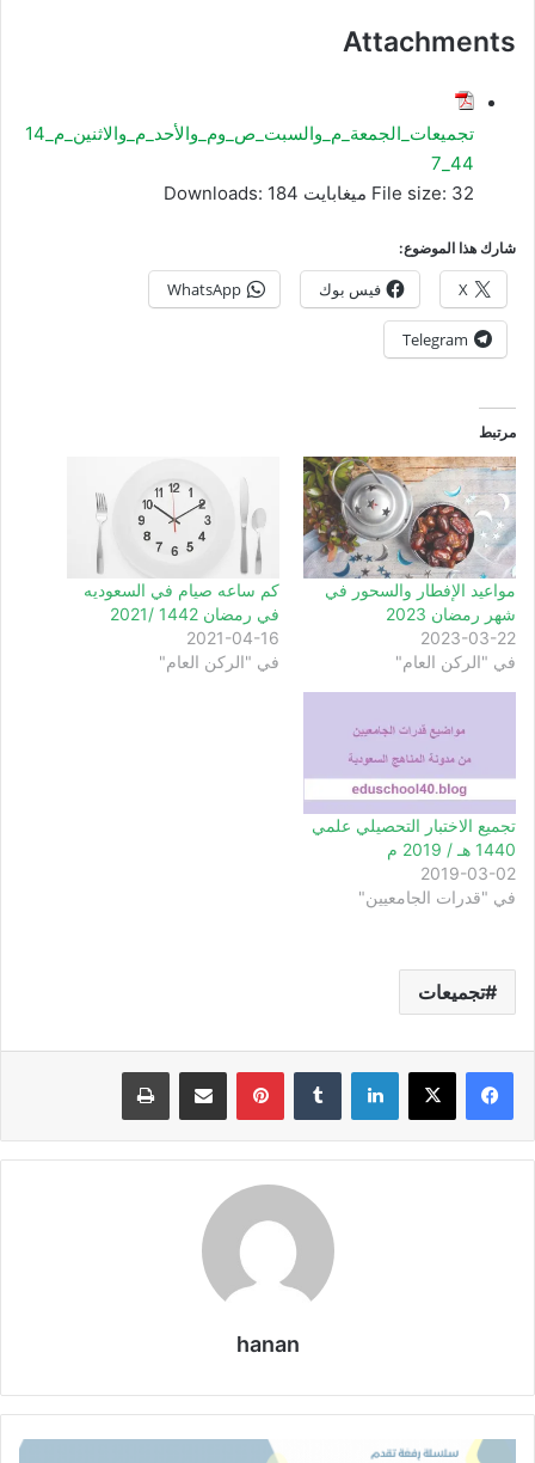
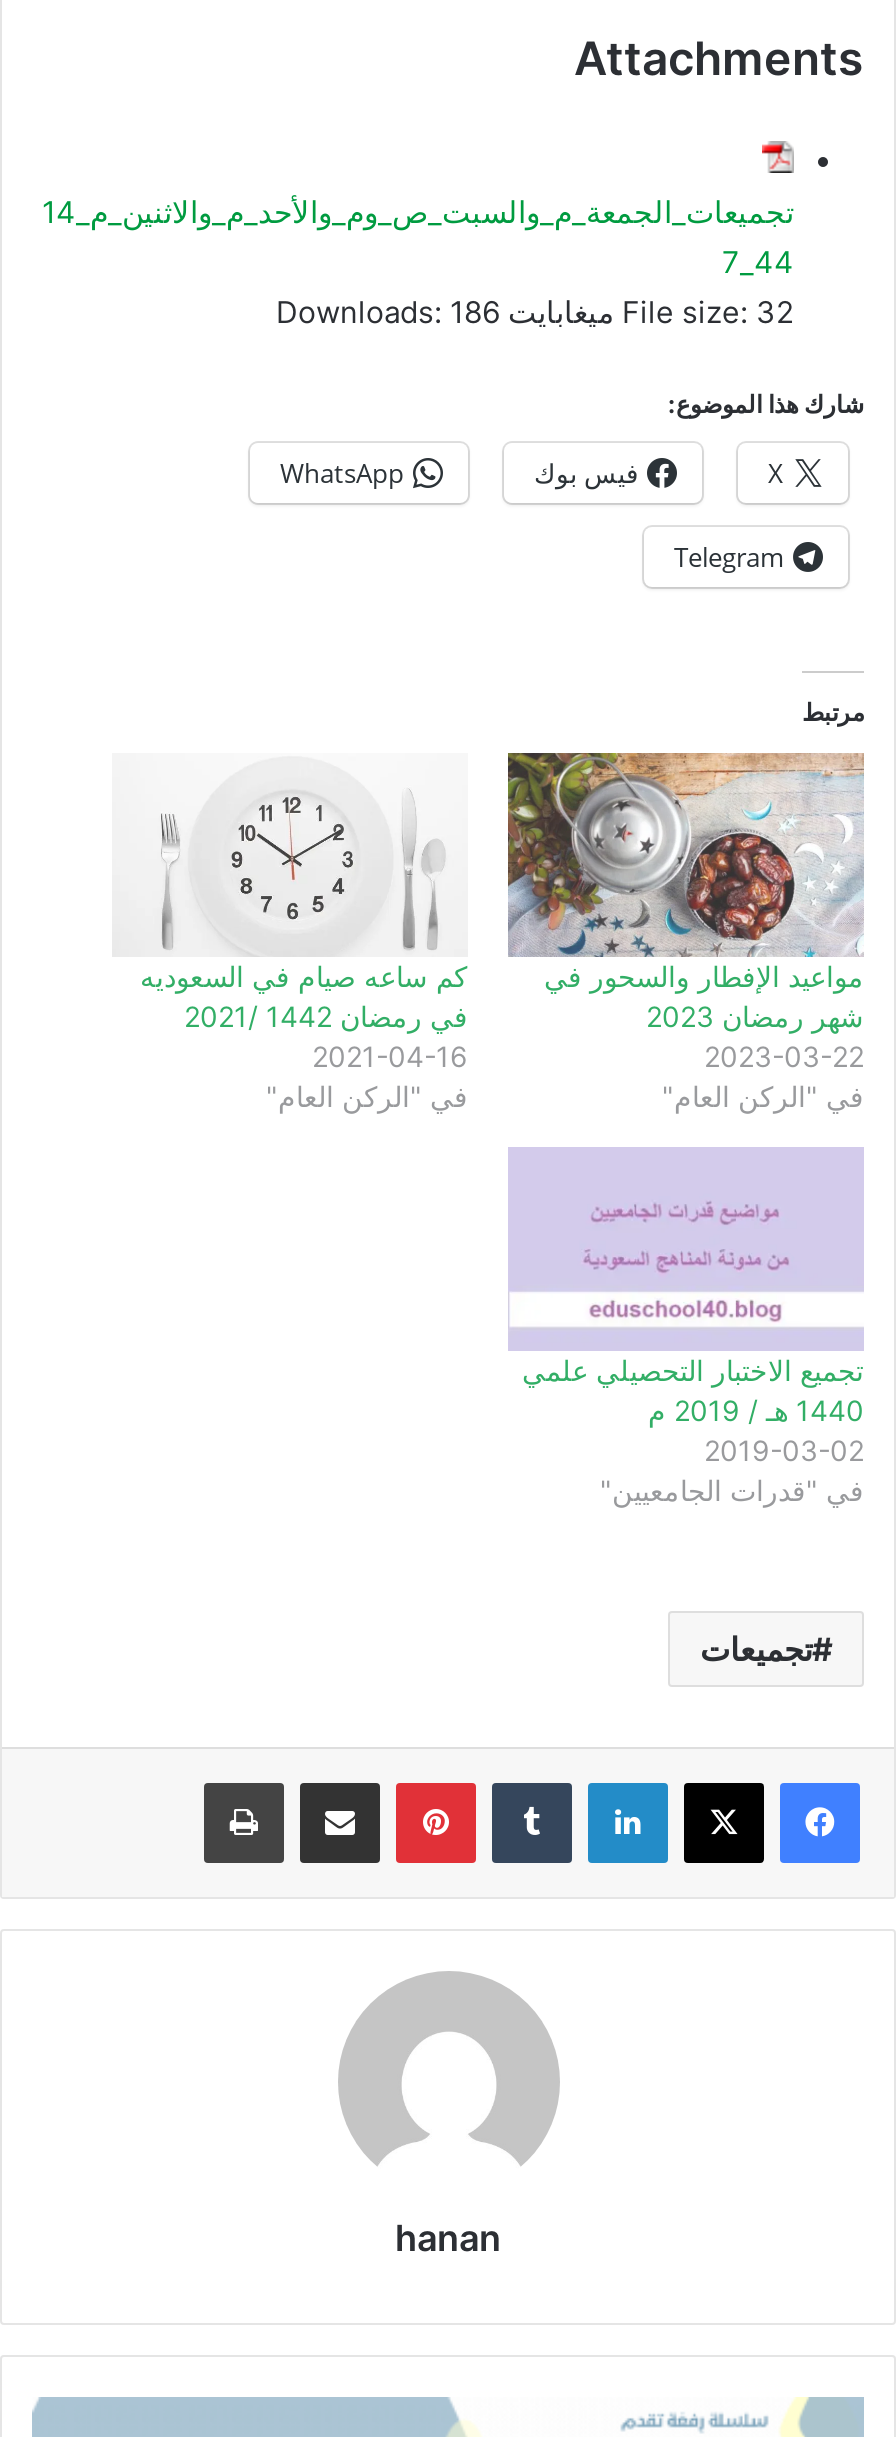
- Downloads: 184
+ Downloads: 186
